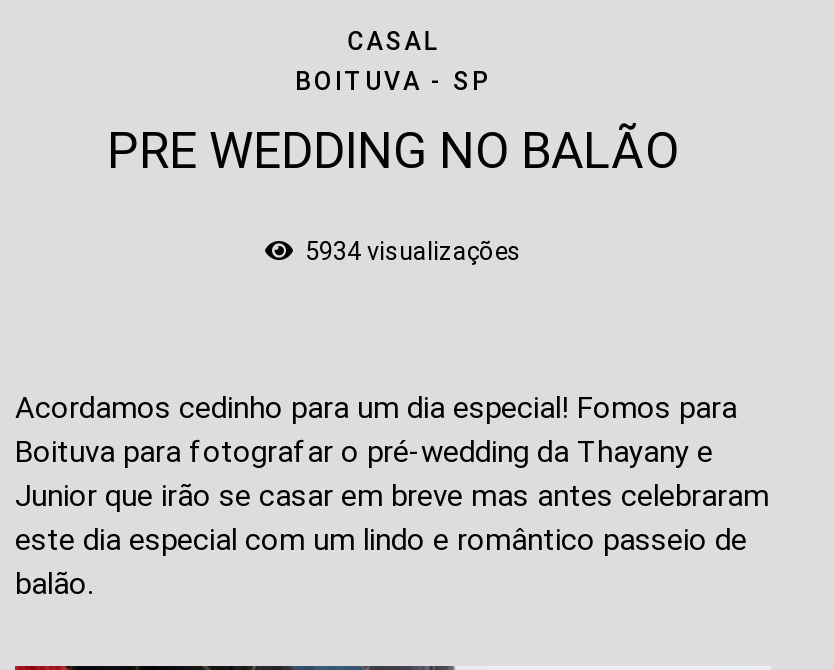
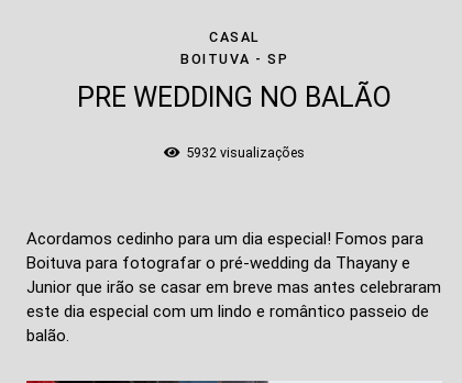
- 5934 visualizações
+ 5932 visualizações
